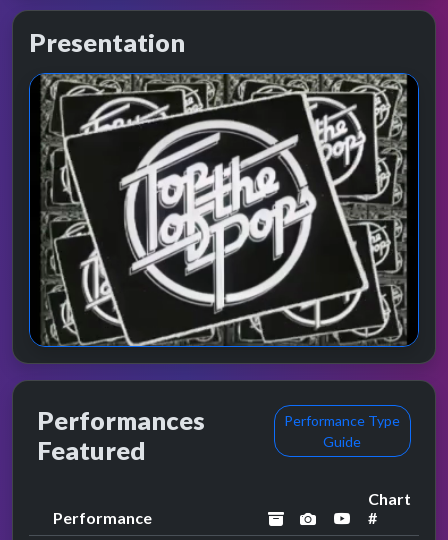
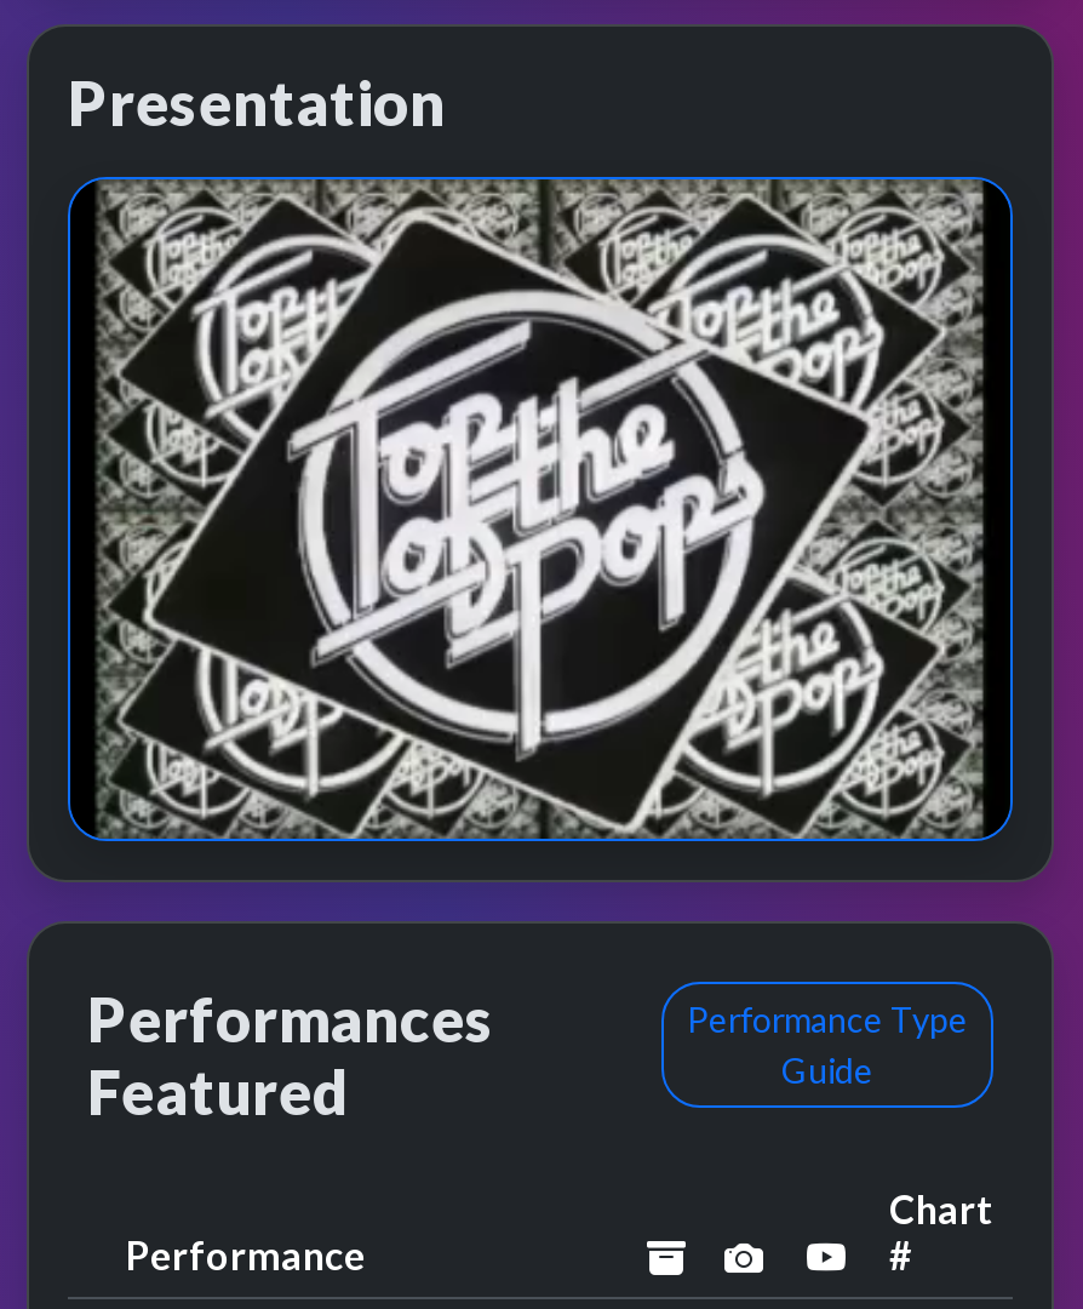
- [image]
+ [image]
